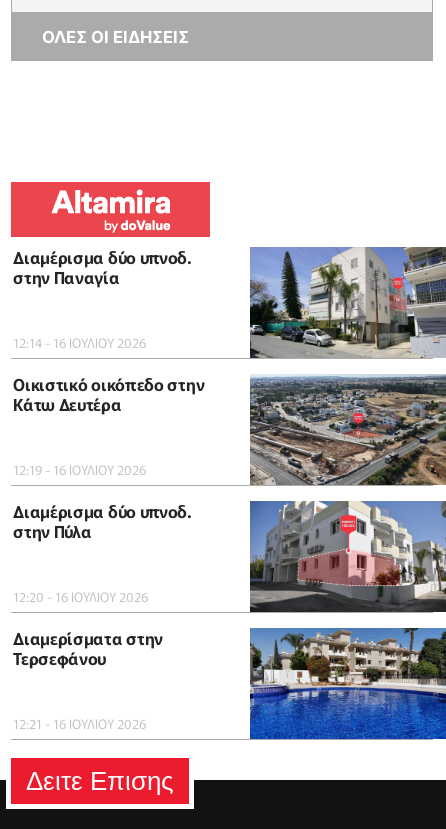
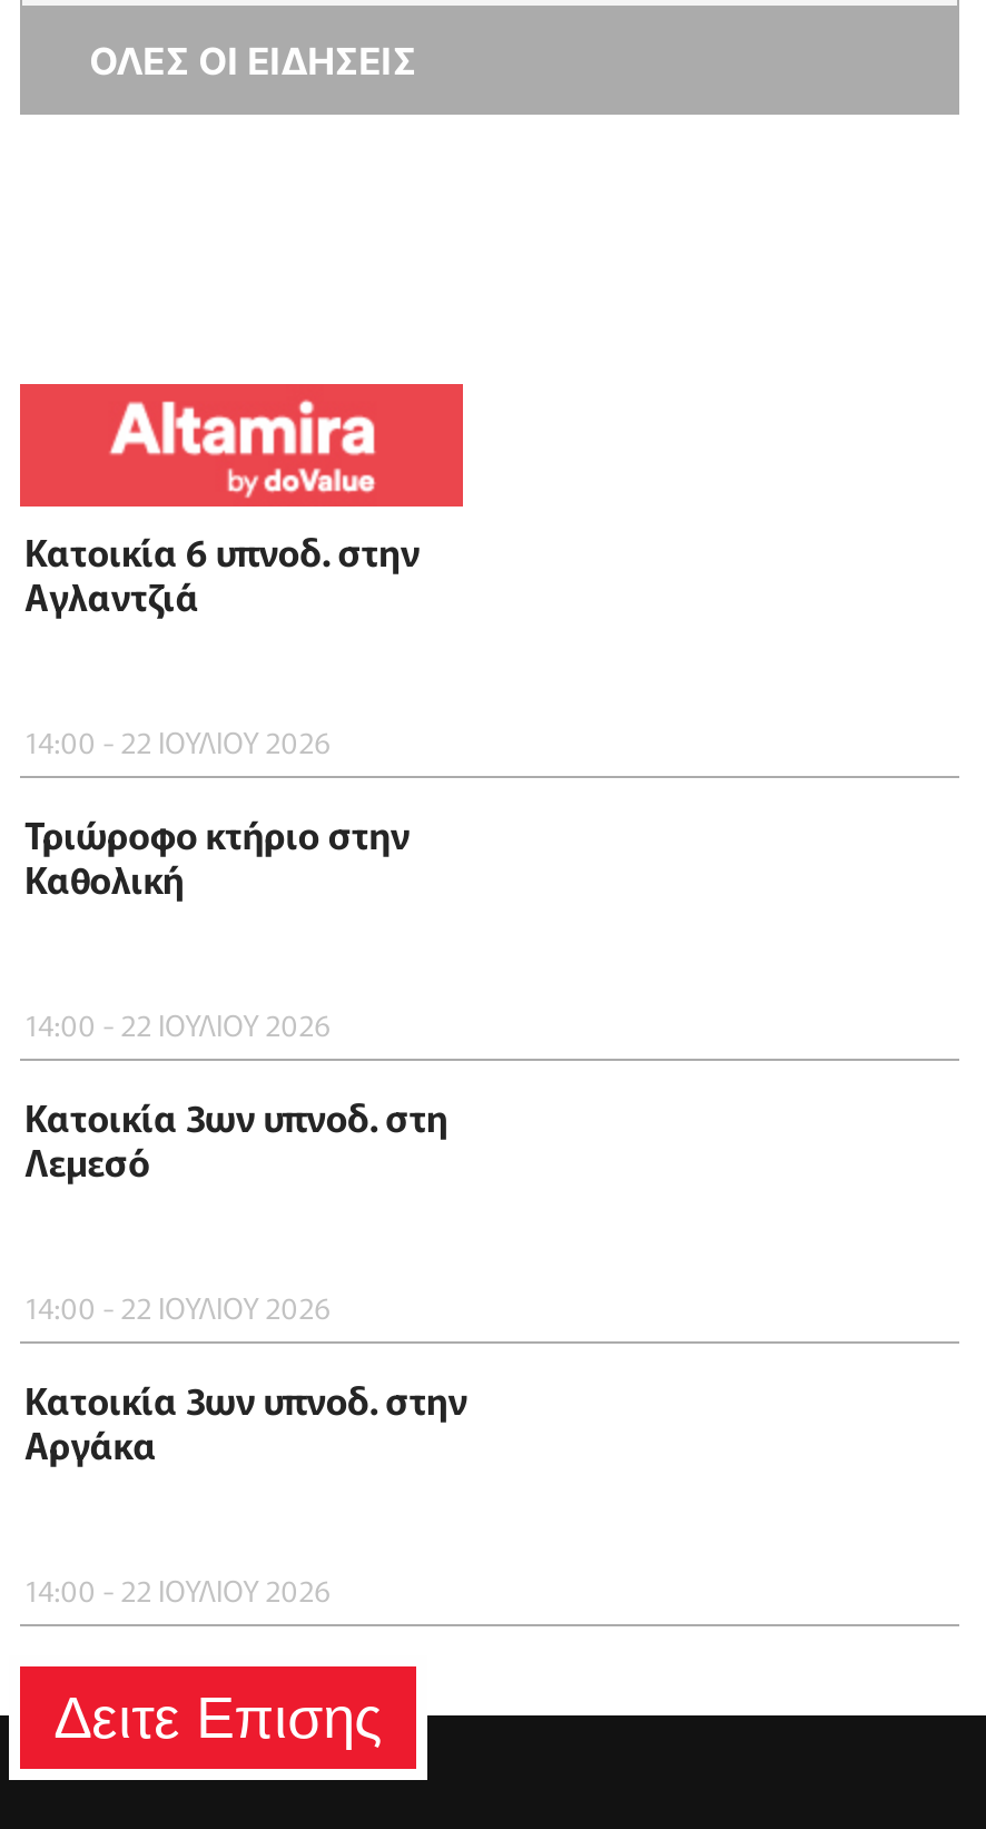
- Διαμέρισμα δύο υπνοδ.
- στην Παναγία
+ Κατοικία 6 υπνοδ. στην
+ Αγλαντζιά

- [image]

- 12:14 - 16 ΙΟΥΛΙΟΥ 2026
+ 14:00 - 22 ΙΟΥΛΙΟΥ 2026

- Οικιστικό οικόπεδο στην
- Κάτω Δευτέρα
+ Τριώροφο κτήριο στην
+ Καθολική

- [image]

- 12:19 - 16 ΙΟΥΛΙΟΥ 2026
+ 14:00 - 22 ΙΟΥΛΙΟΥ 2026

- Διαμέρισμα δύο υπνοδ.
- στην Πύλα
+ Κατοικία 3ων υπνοδ. στη
+ Λεμεσό

- [image]

- 12:20 - 16 ΙΟΥΛΙΟΥ 2026
+ 14:00 - 22 ΙΟΥΛΙΟΥ 2026

- Διαμερίσματα στην
- Τερσεφάνου
+ Κατοικία 3ων υπνοδ. στην
+ Αργάκα

- [image]

- 12:21 - 16 ΙΟΥΛΙΟΥ 2026
+ 14:00 - 22 ΙΟΥΛΙΟΥ 2026
